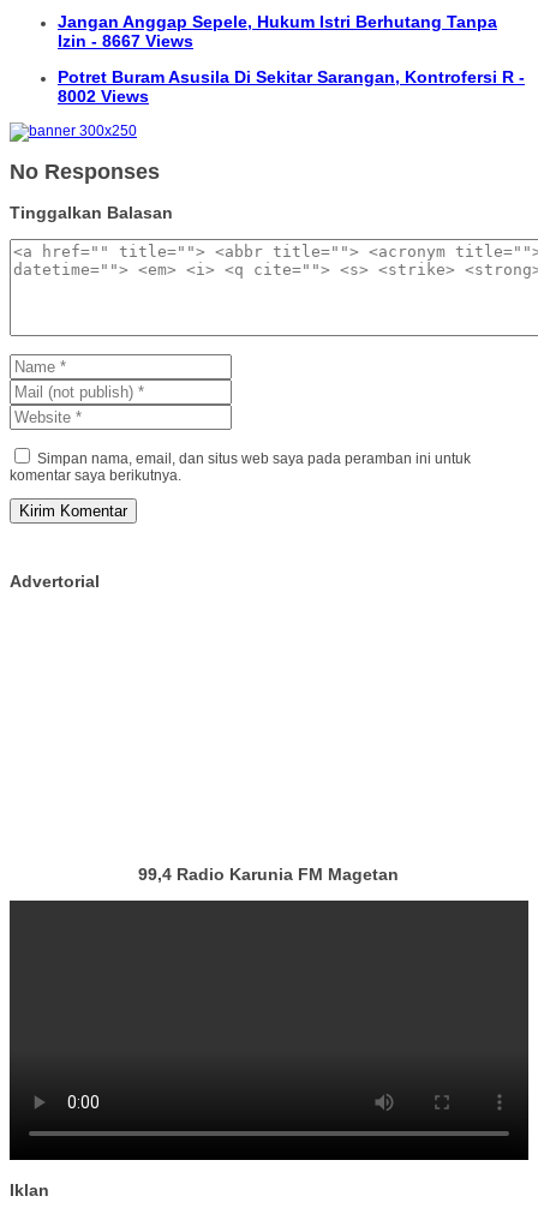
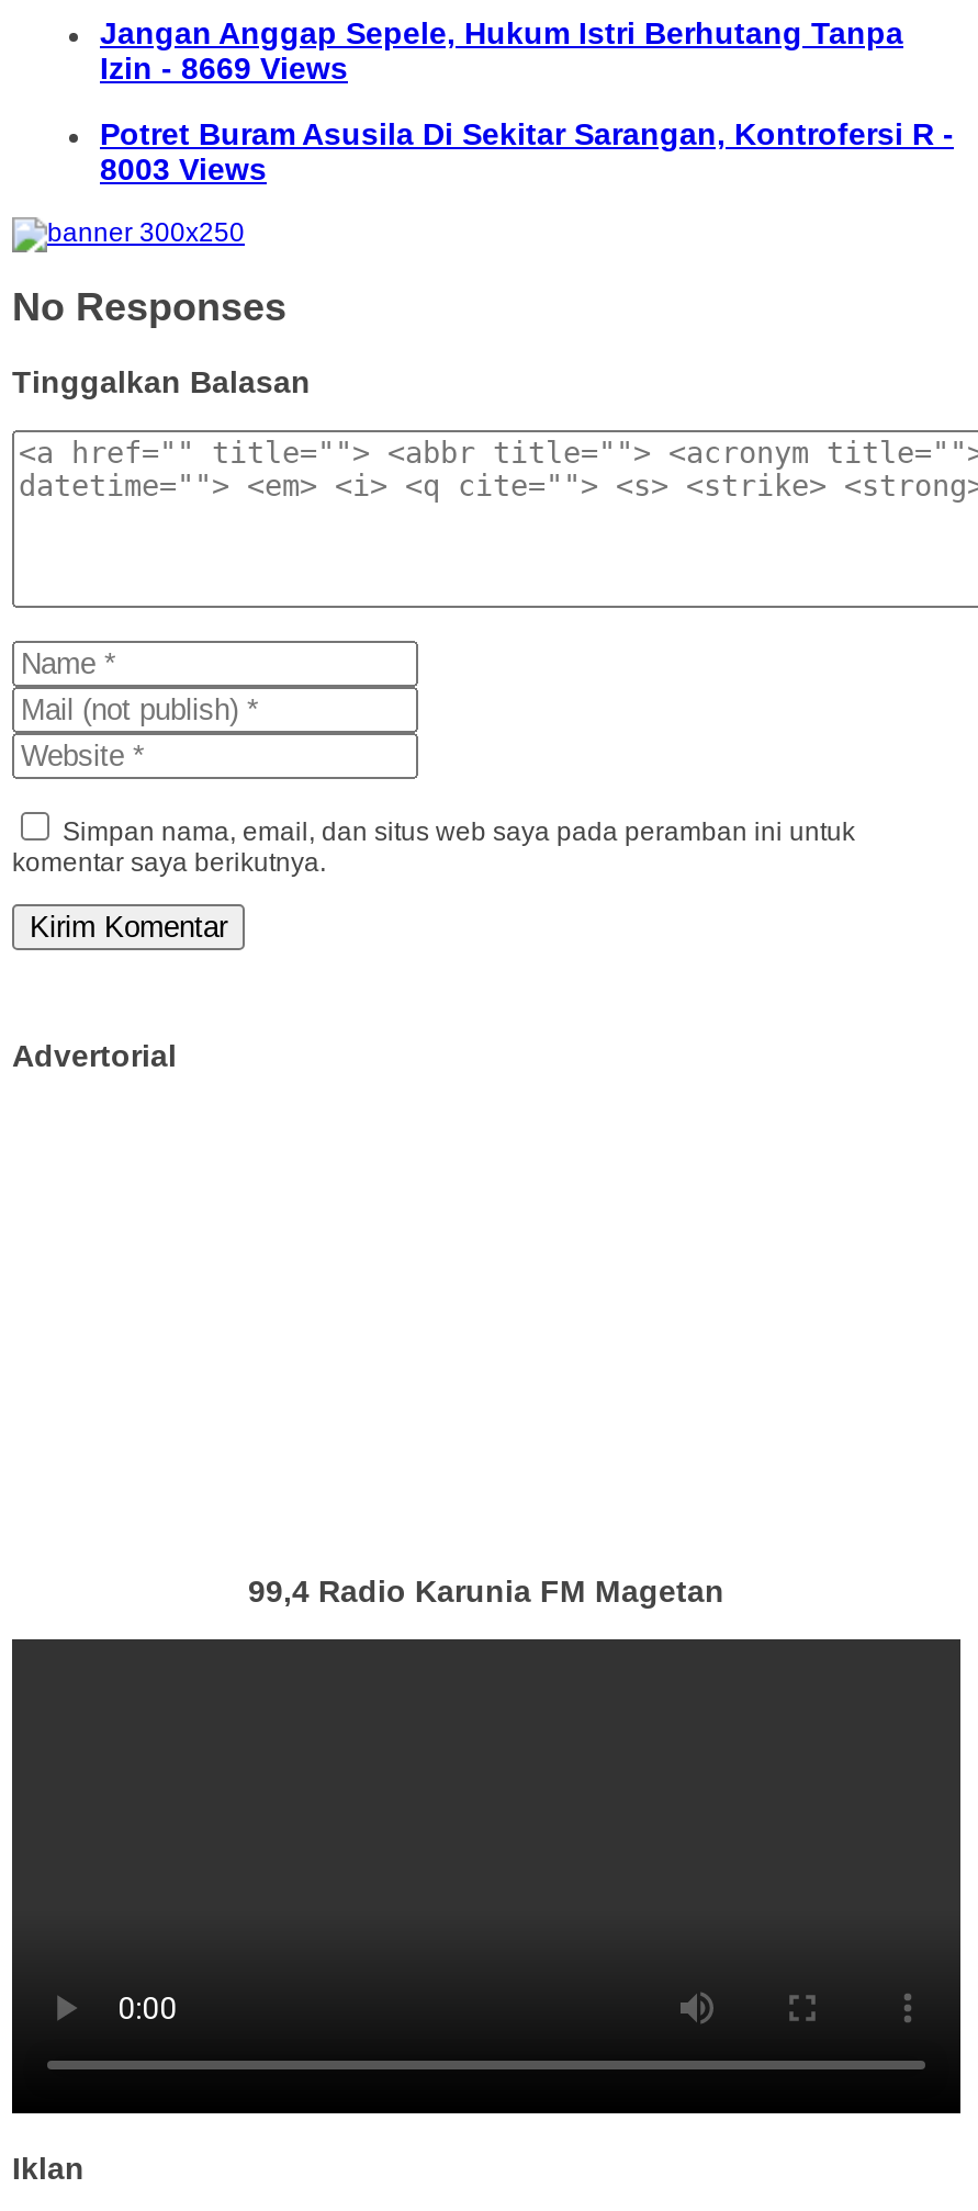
- Izin - 8667 Views
+ Izin - 8669 Views

- 8002 Views
+ 8003 Views
